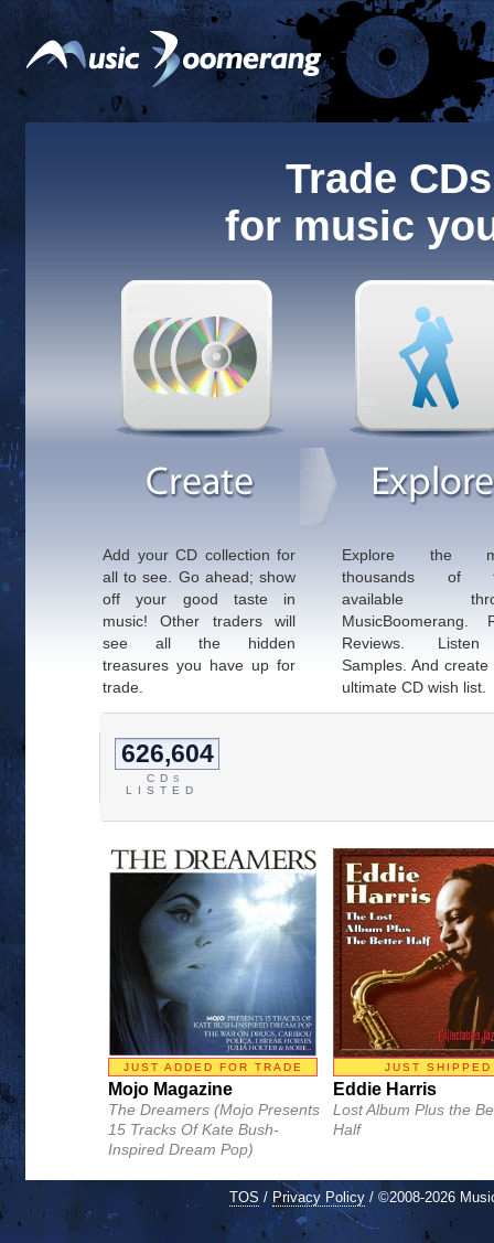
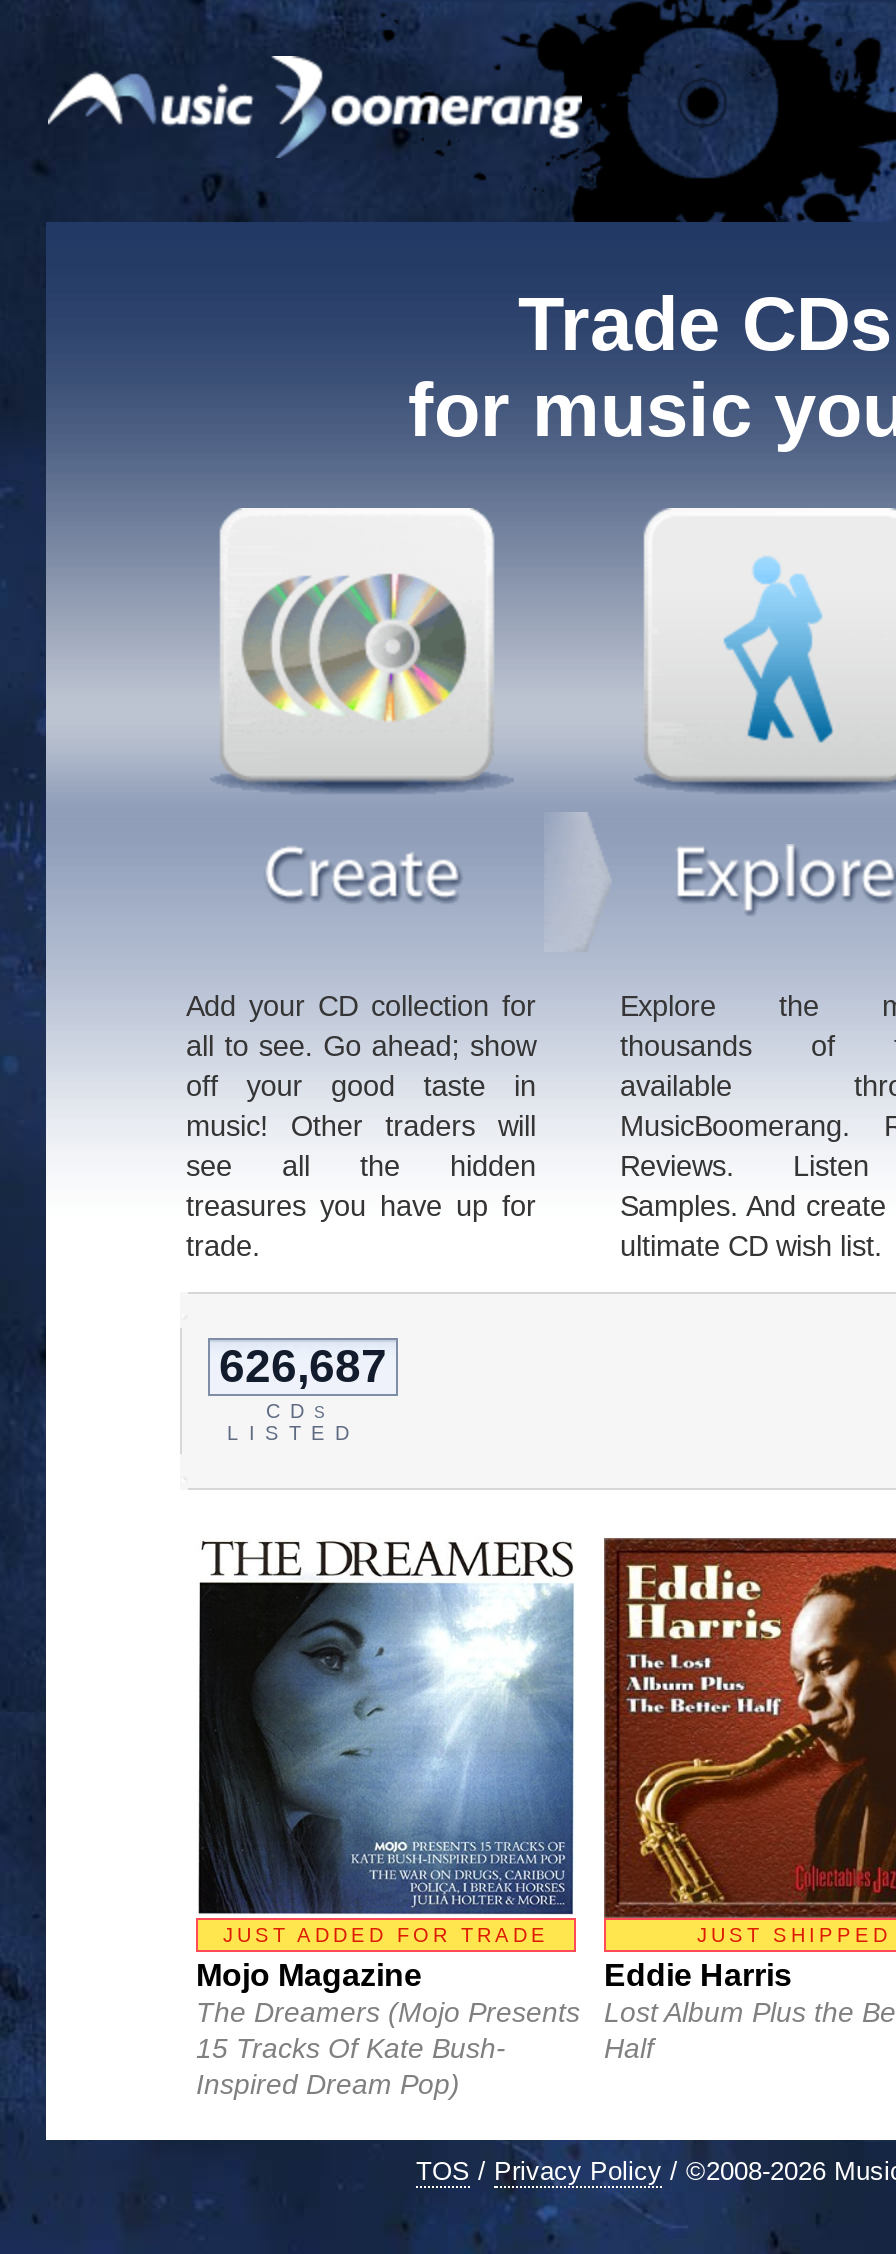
- 626,604
+ 626,687
